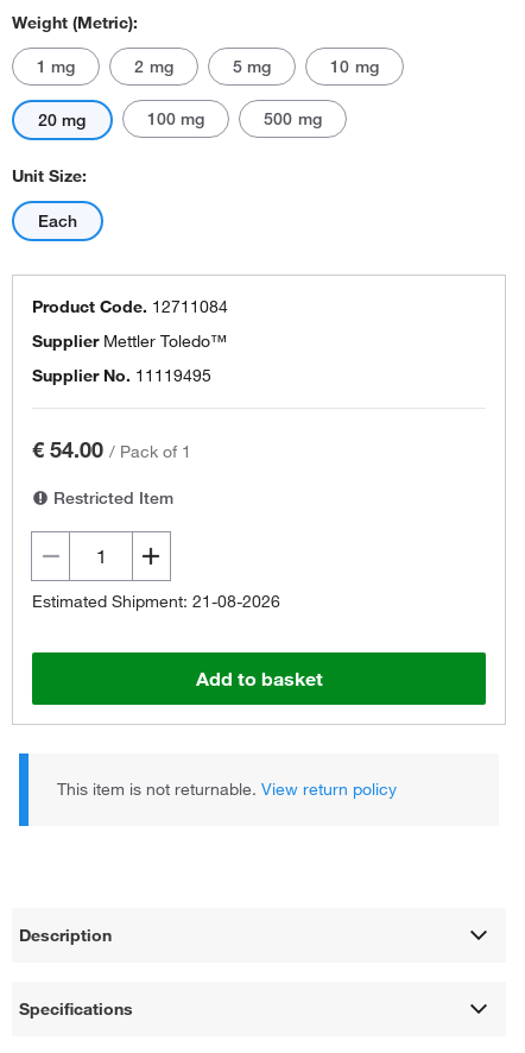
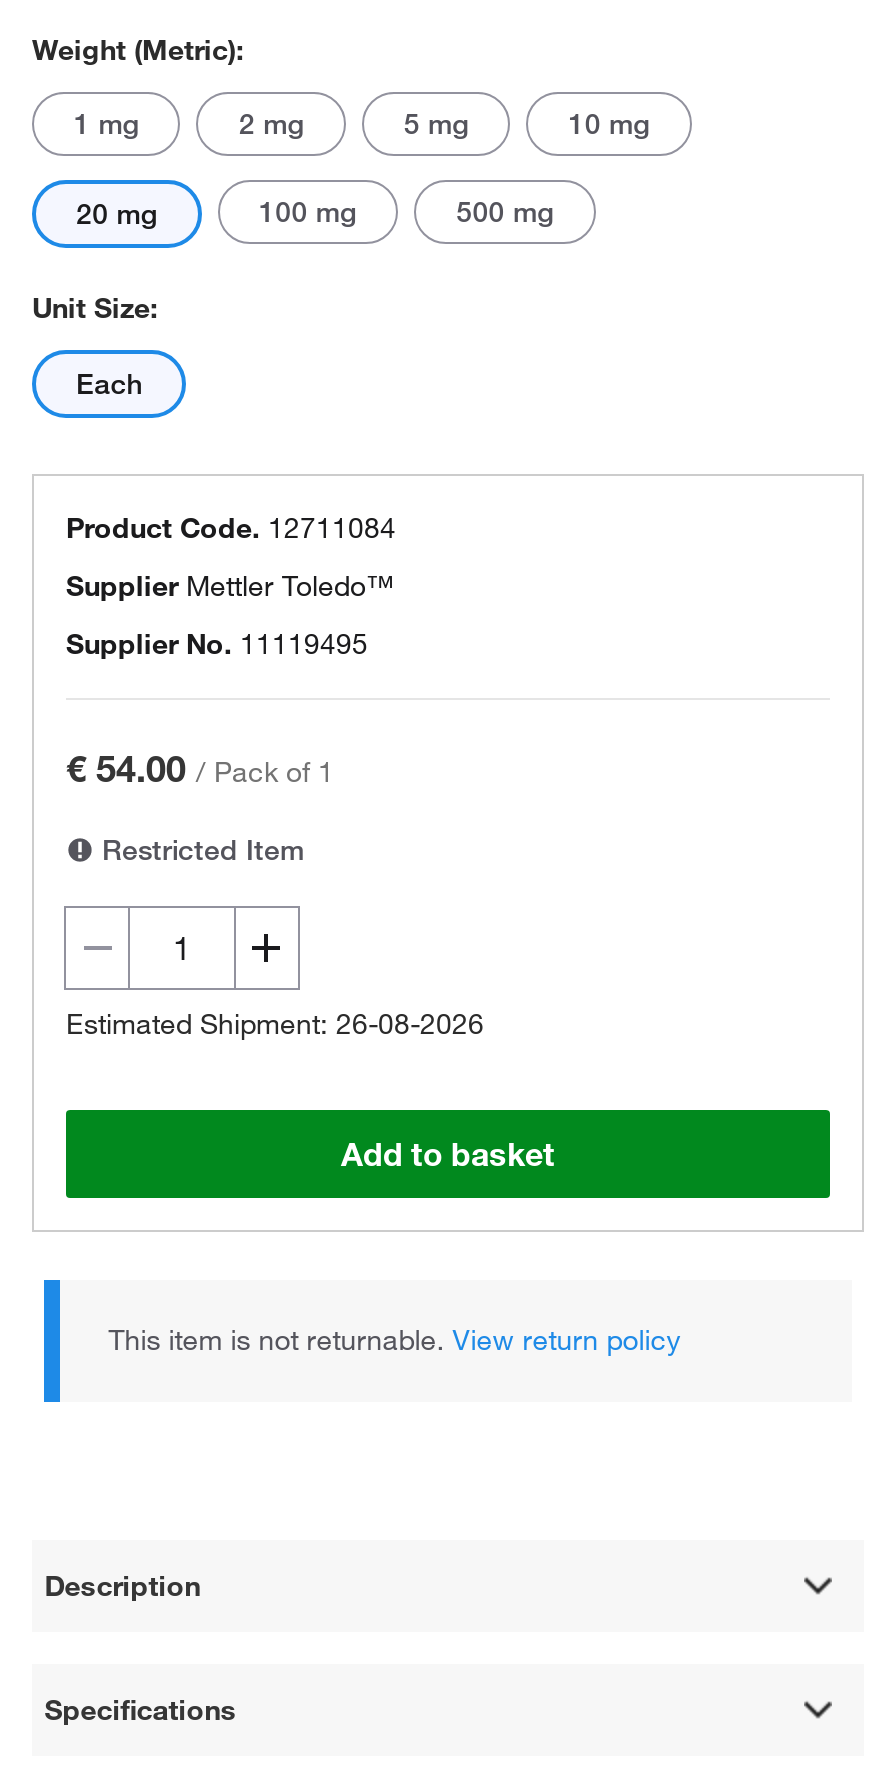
- Estimated Shipment: 21-08-2026
+ Estimated Shipment: 26-08-2026
